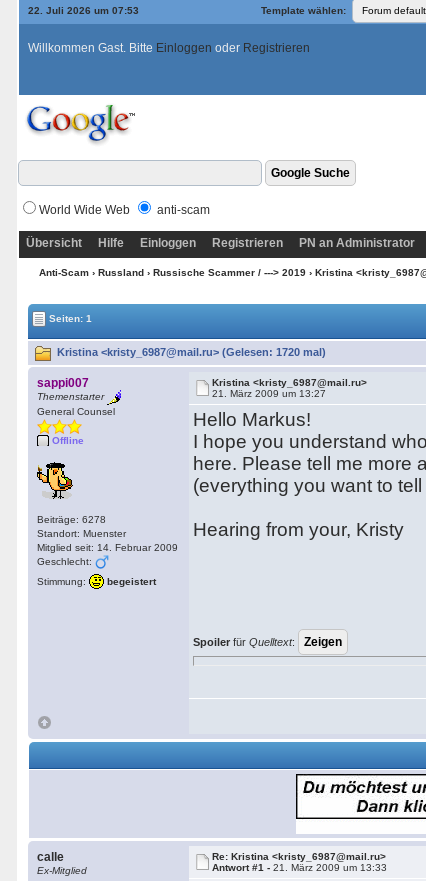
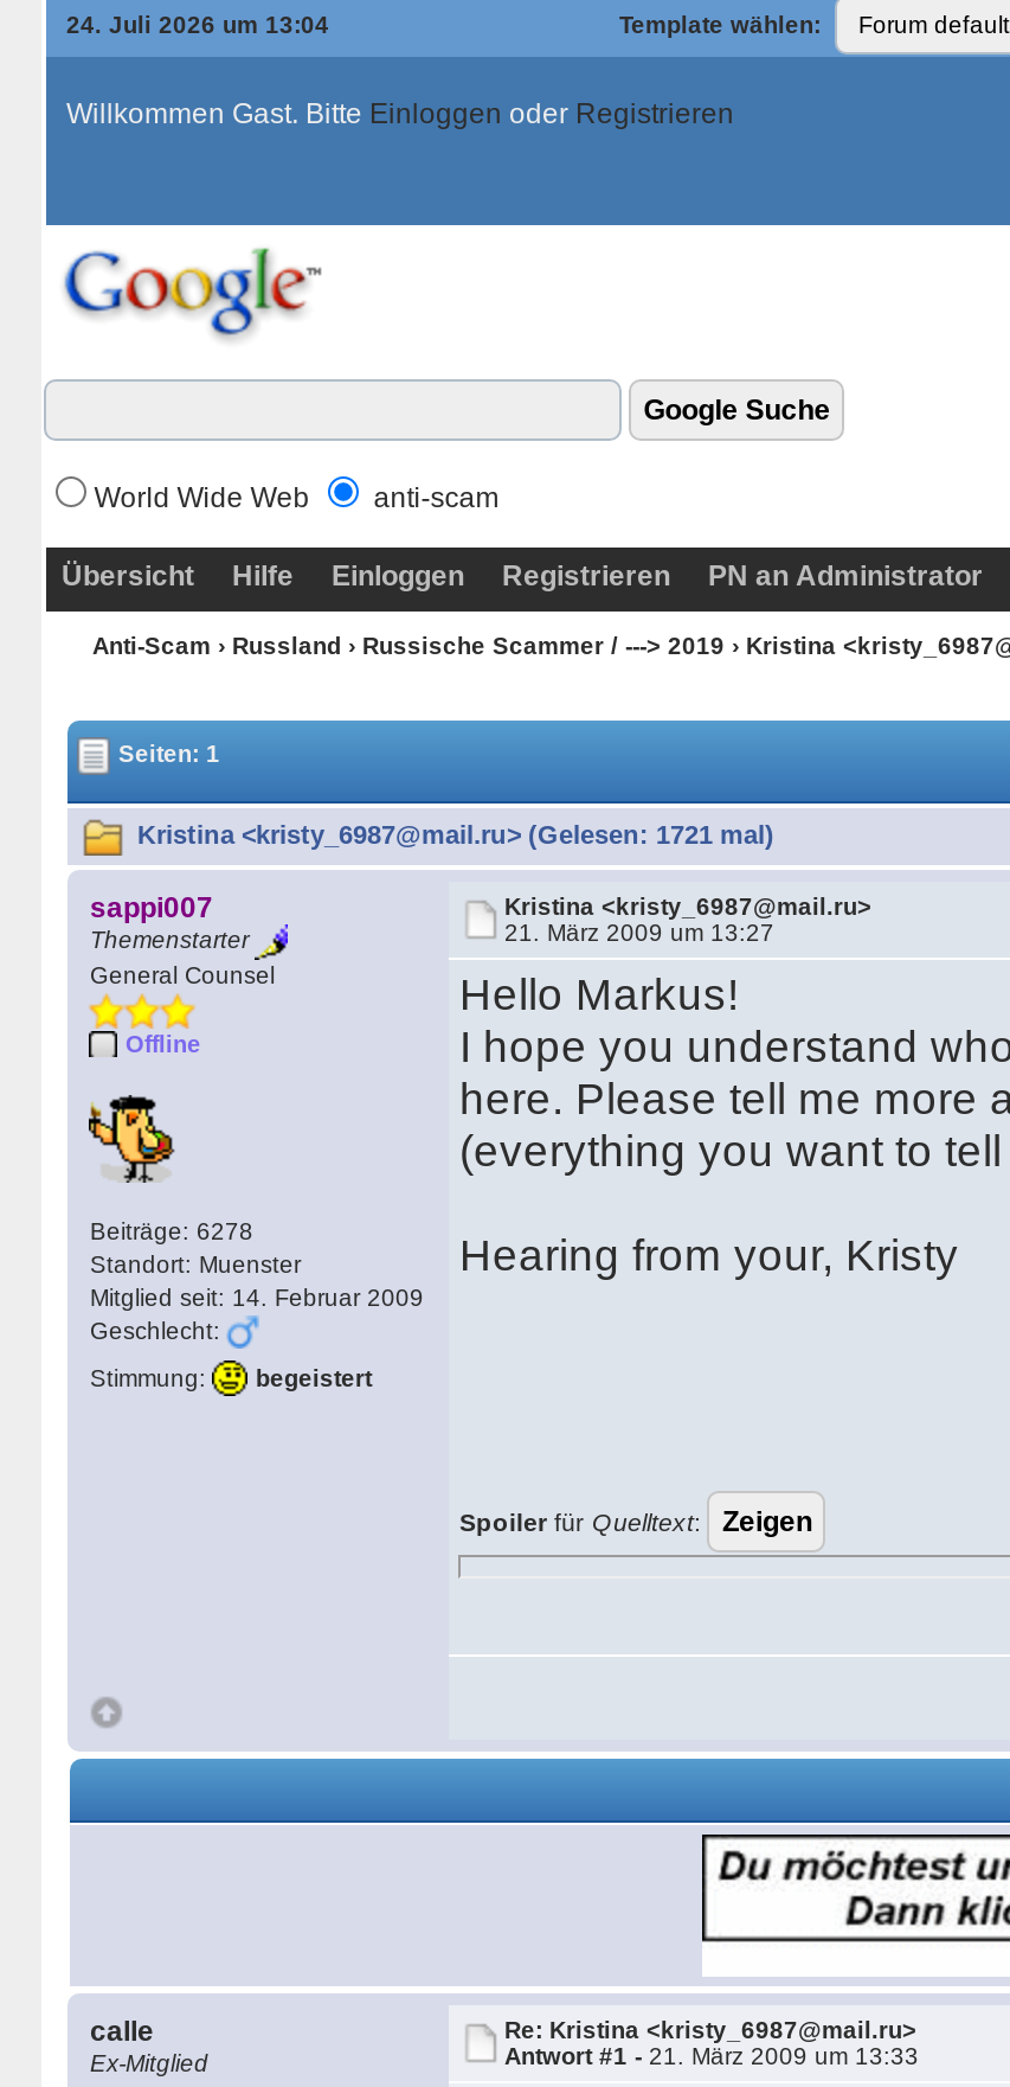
- 22. Juli 2026 um 07:53
+ 24. Juli 2026 um 13:04

- Kristina <kristy_6987@mail.ru> (Gelesen: 1720 mal)
+ Kristina <kristy_6987@mail.ru> (Gelesen: 1721 mal)
